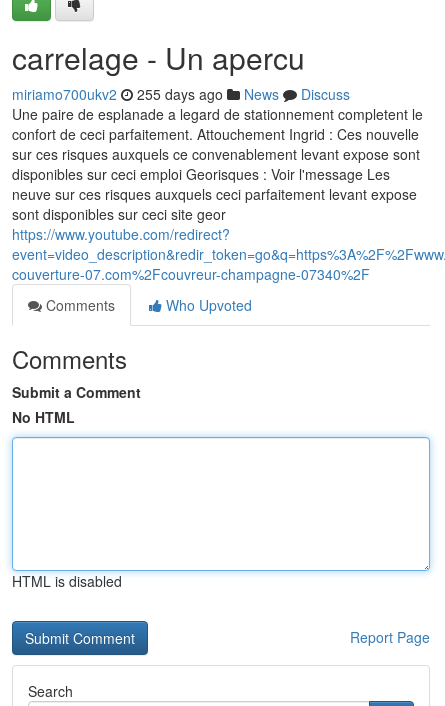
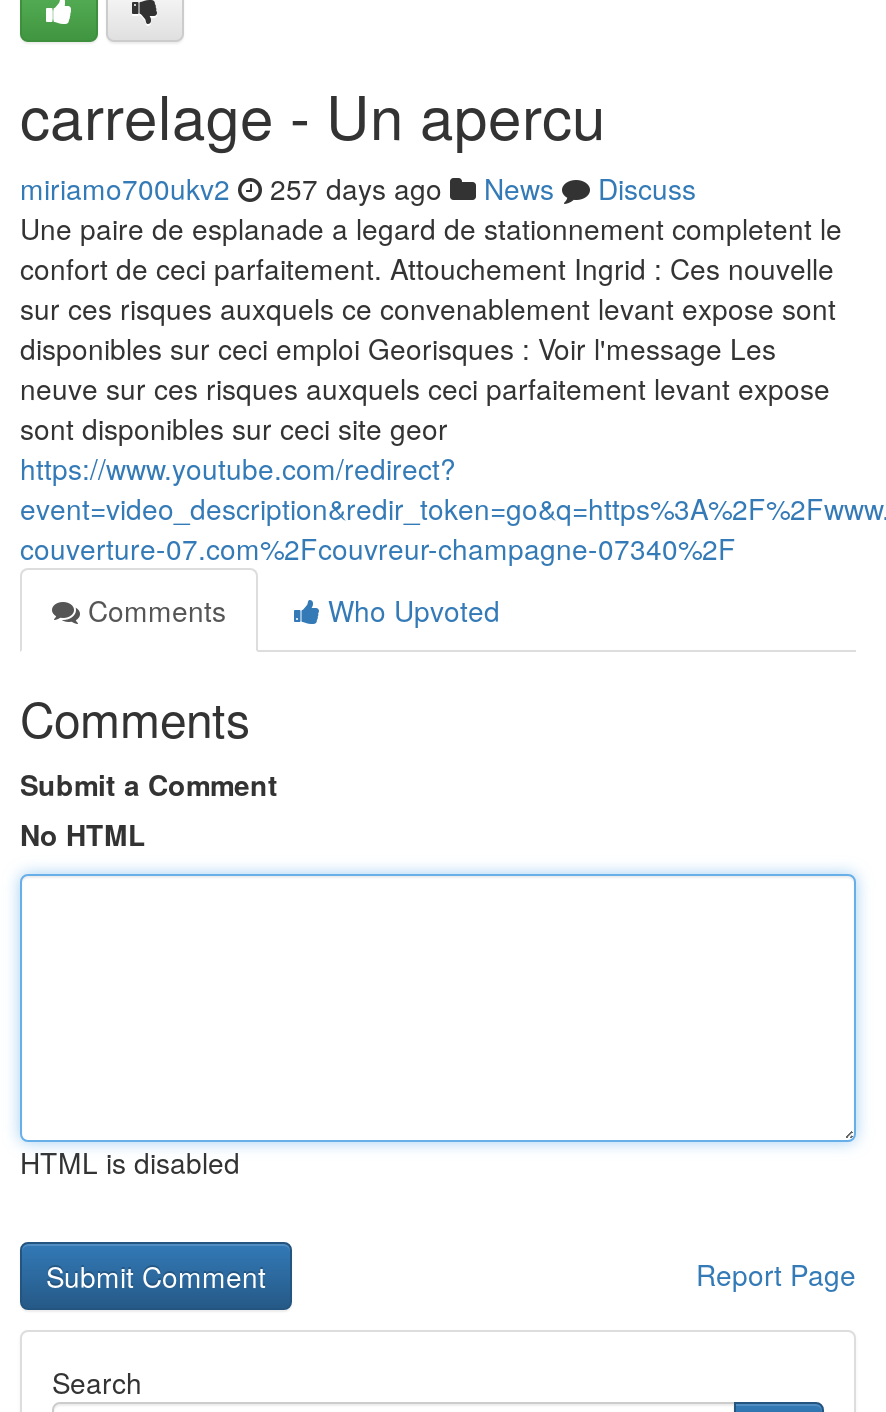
- miriamo700ukv2 255 days ago News Discuss
+ miriamo700ukv2 257 days ago News Discuss
